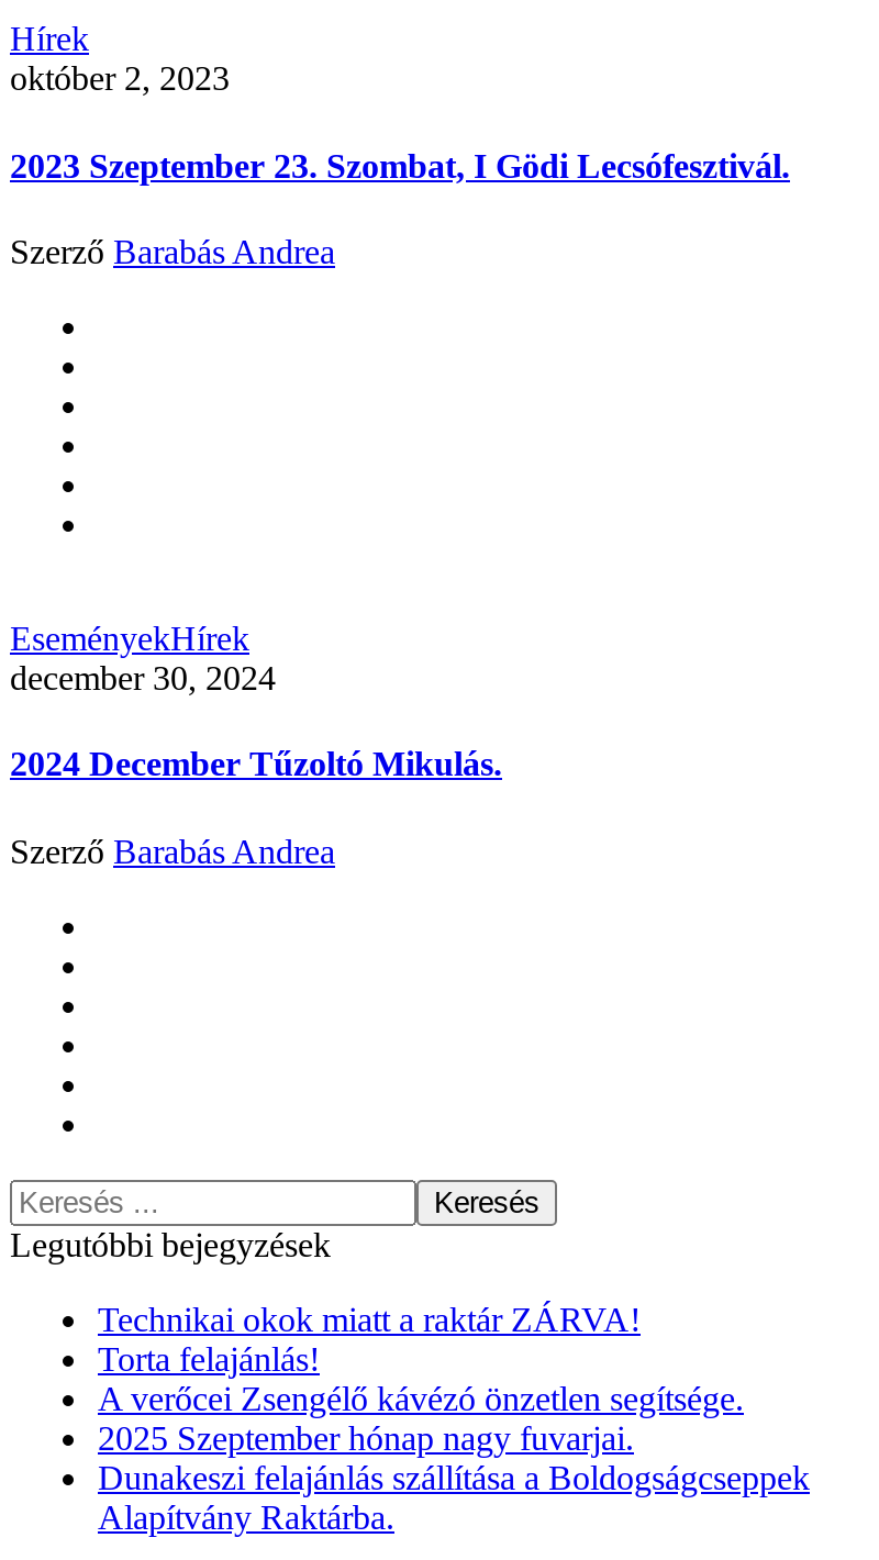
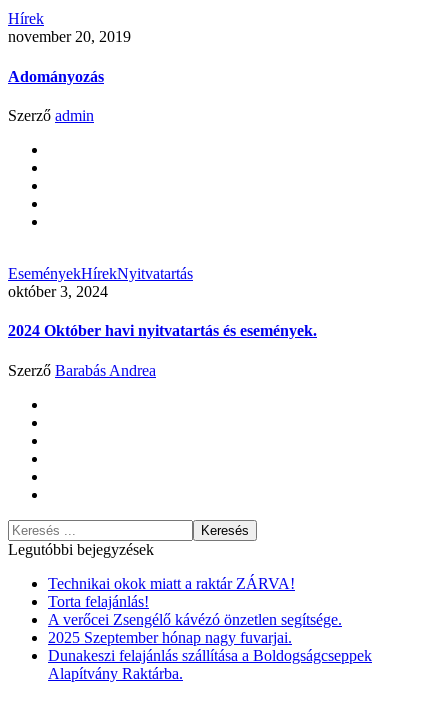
- október 2, 2023
+ november 20, 2019

- 2023 Szeptember 23. Szombat, I Gödi Lecsófesztivál.
+ Adományozás

- Szerző Barabás Andrea
+ Szerző admin

- EseményekHírek
- december 30, 2024
+ EseményekHírekNyitvatartás
+ október 3, 2024

- 2024 December Tűzoltó Mikulás.
+ 2024 Október havi nyitvatartás és események.
